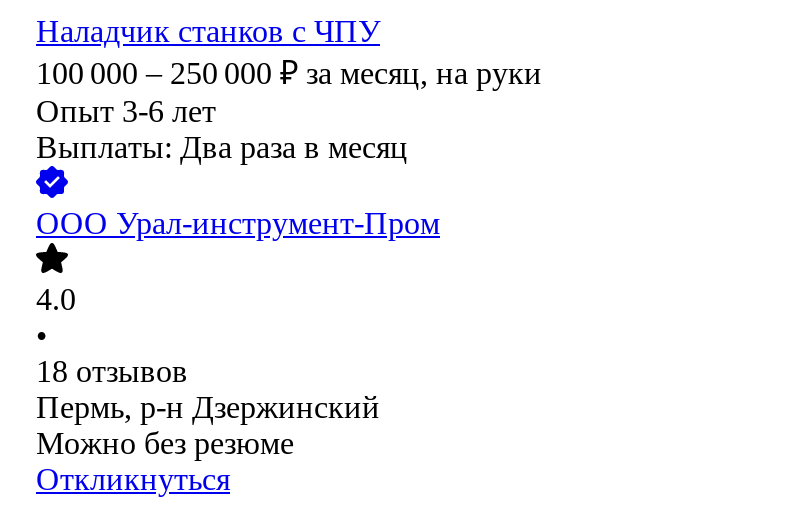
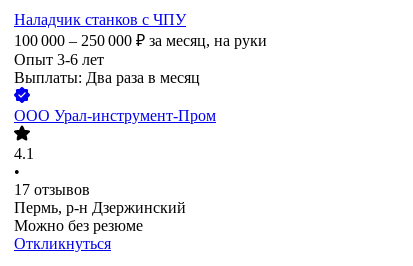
- 4.0
+ 4.1

- 18 отзывов
+ 17 отзывов
